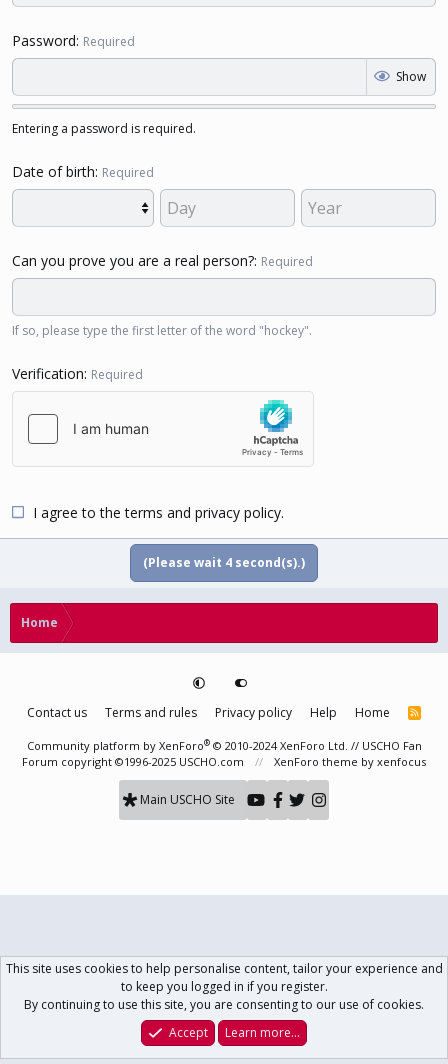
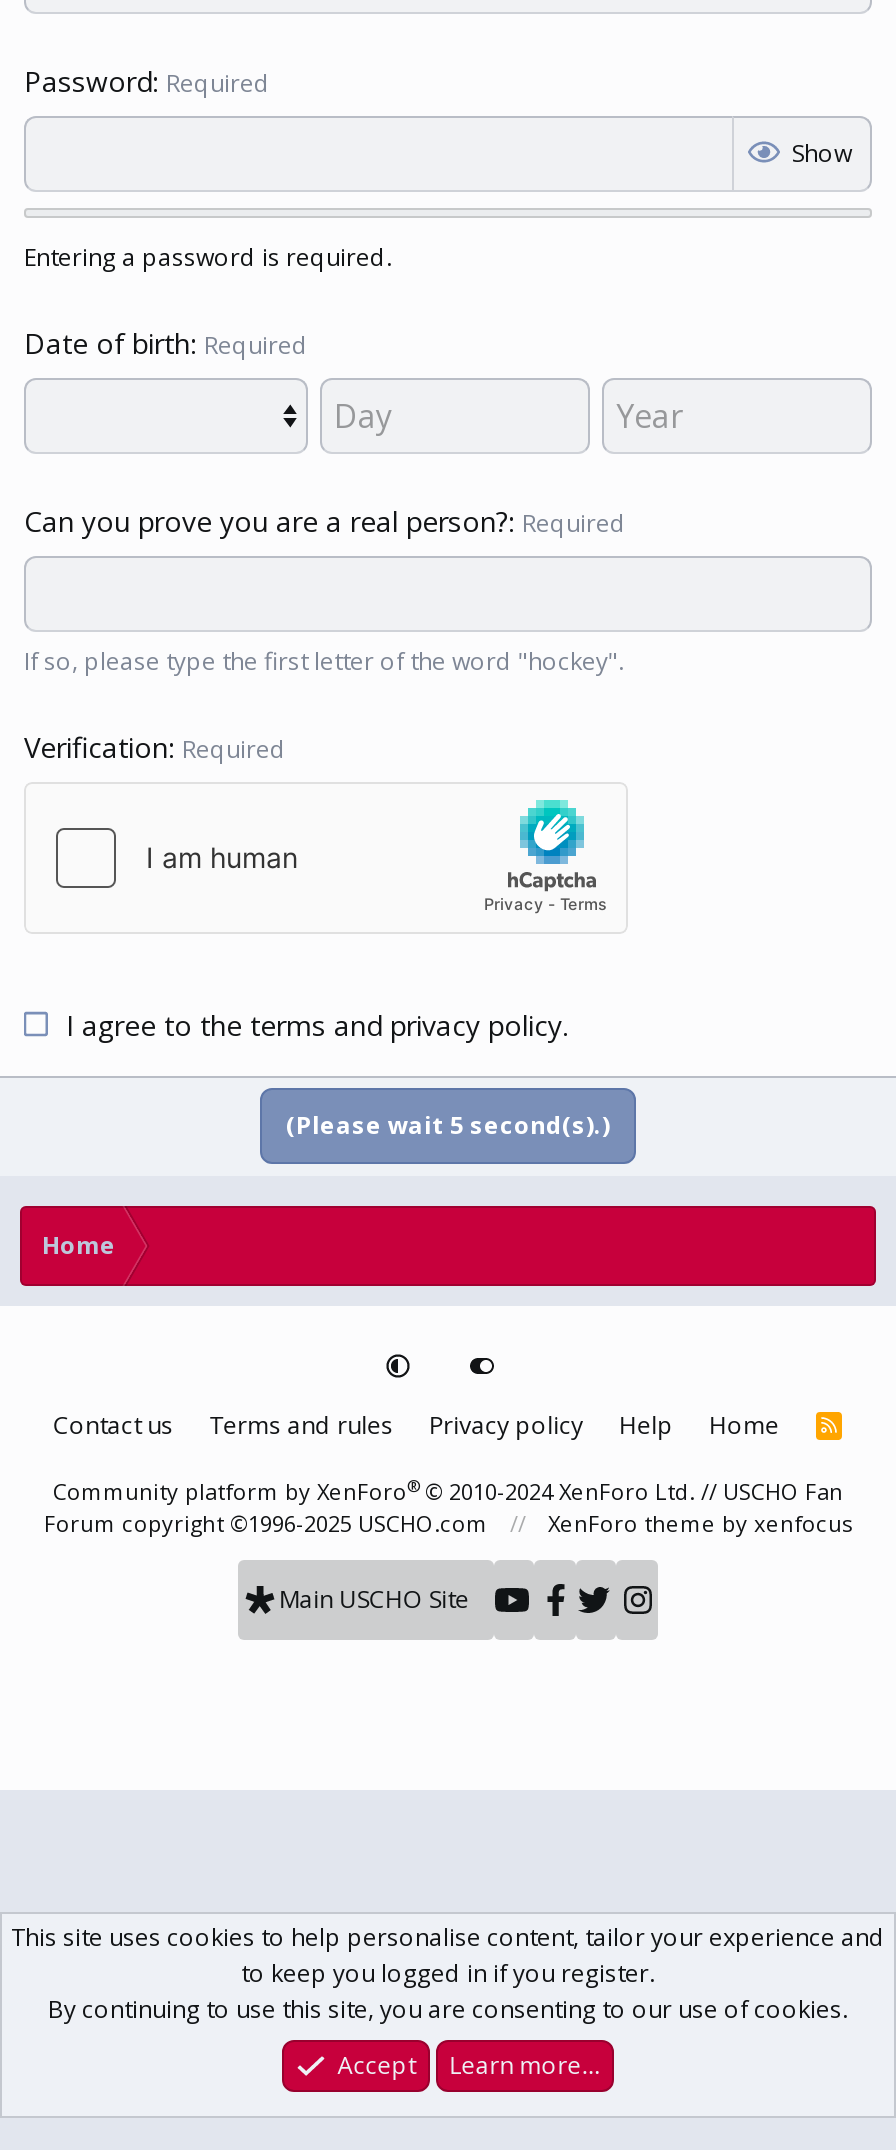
- (Please wait 4 second(s).)
+ (Please wait 5 second(s).)
